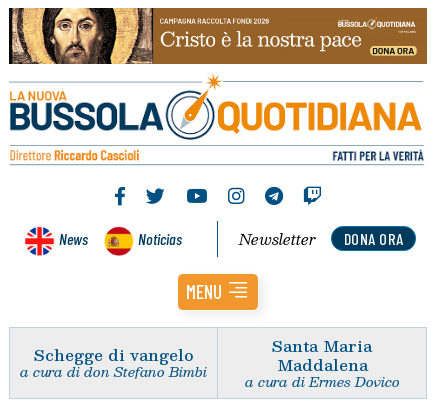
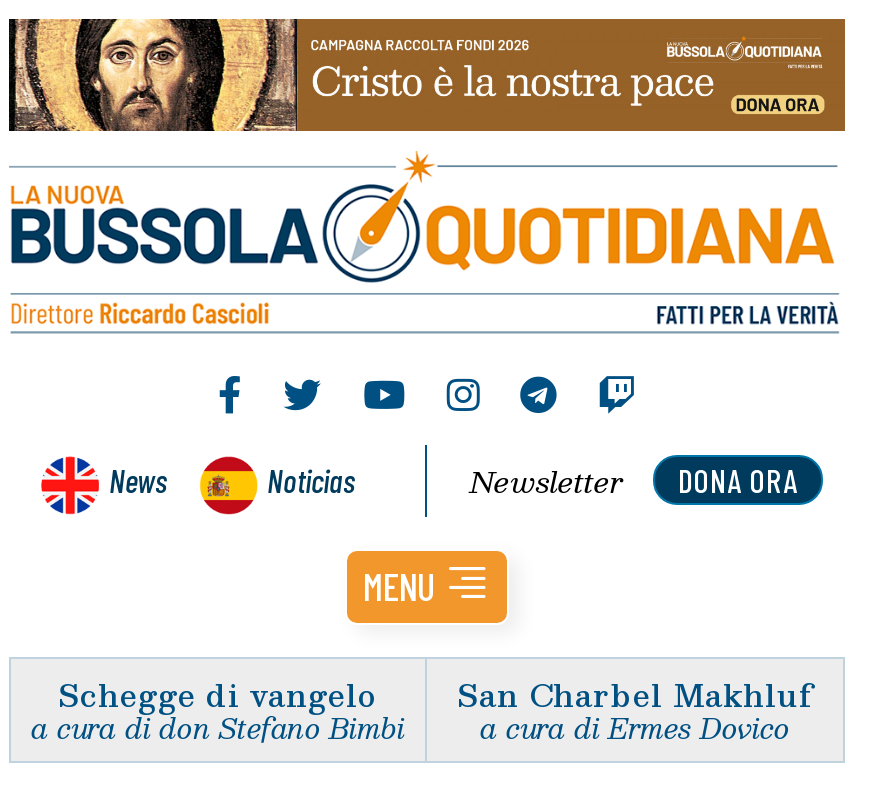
- Santa Maria
- Maddalena
+ San Charbel Makhluf
